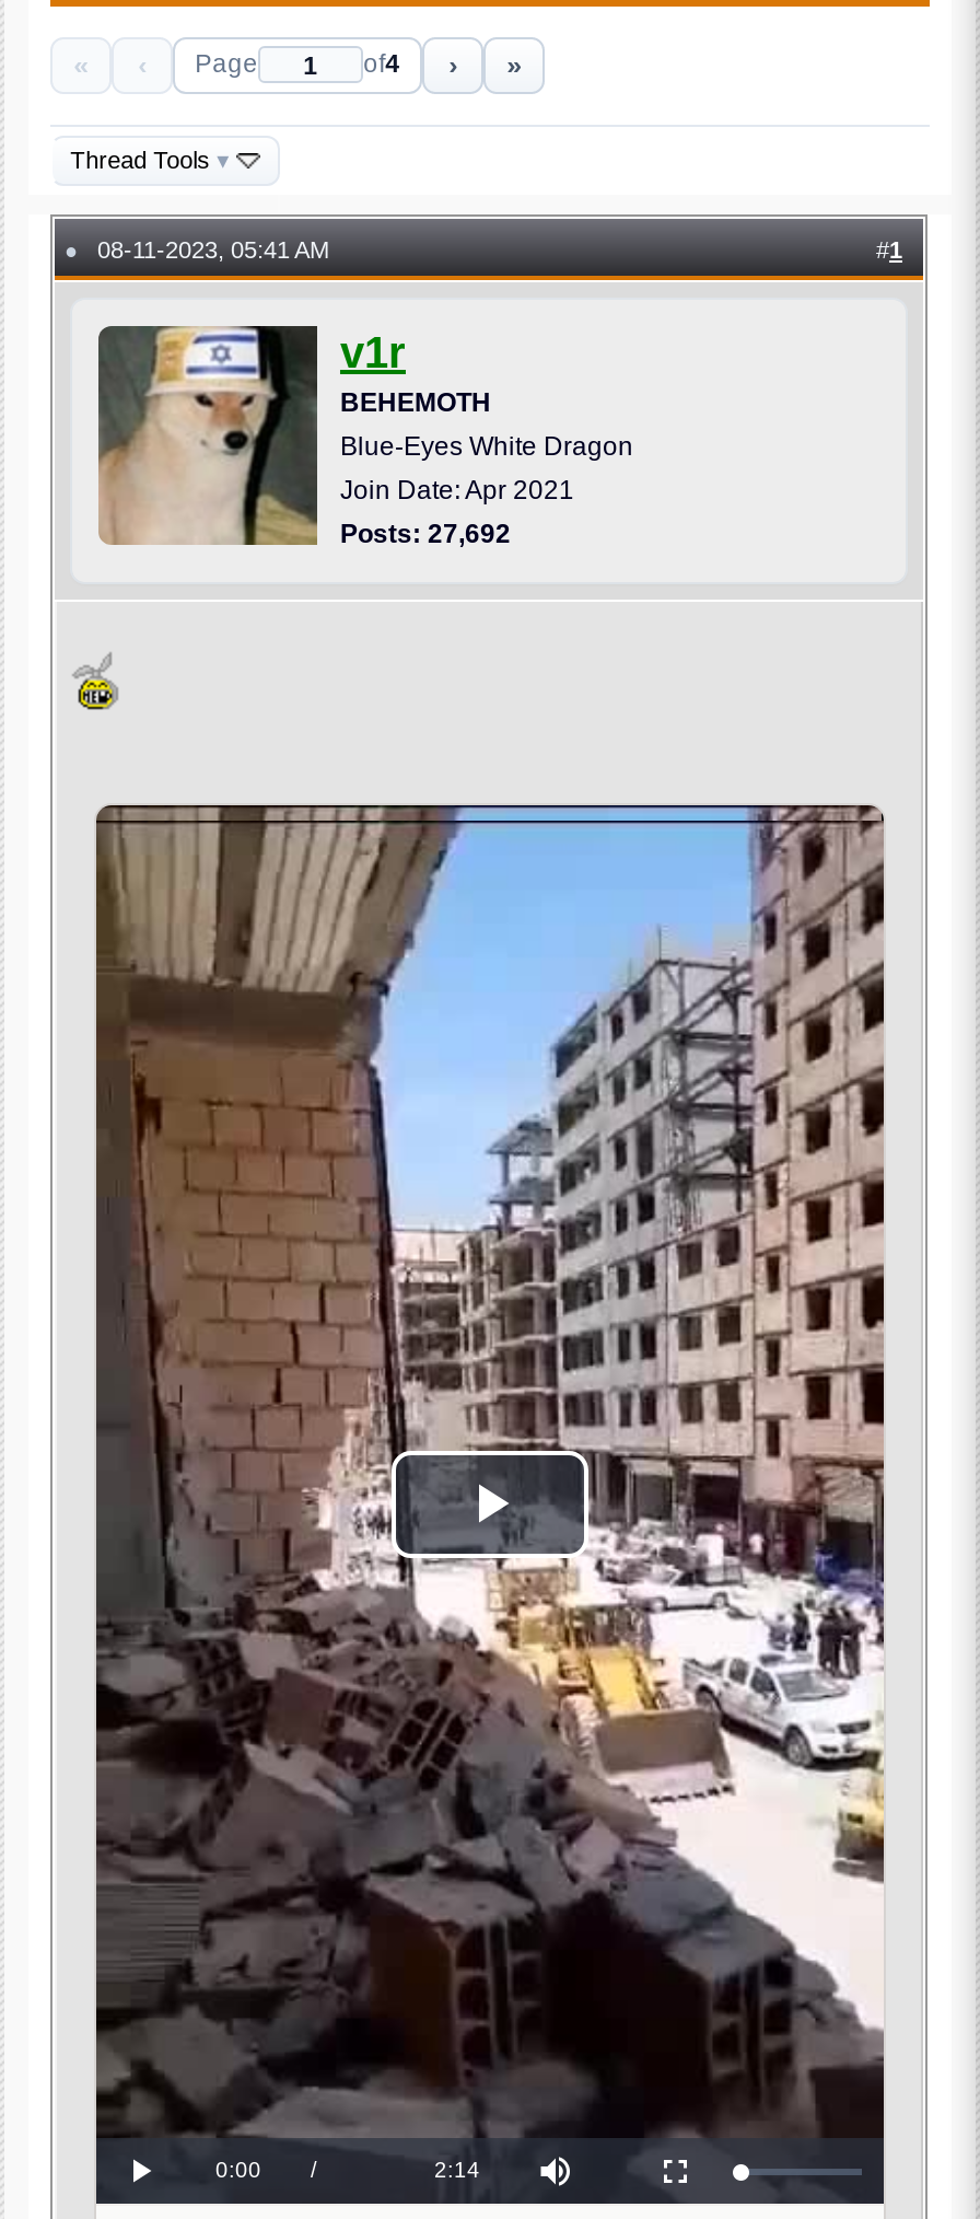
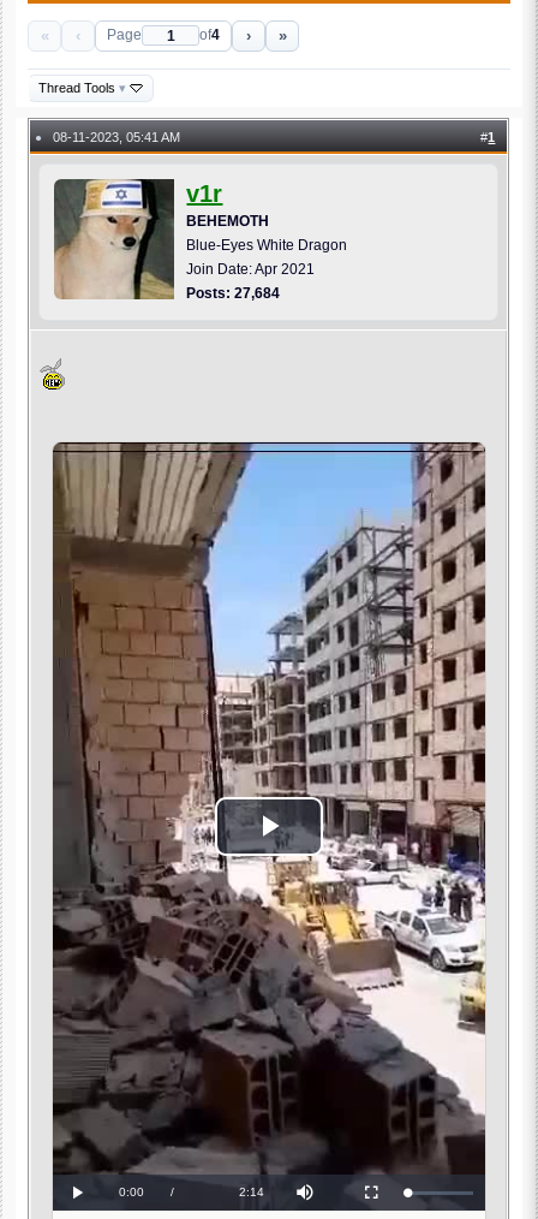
- Posts: 27,692
+ Posts: 27,684
